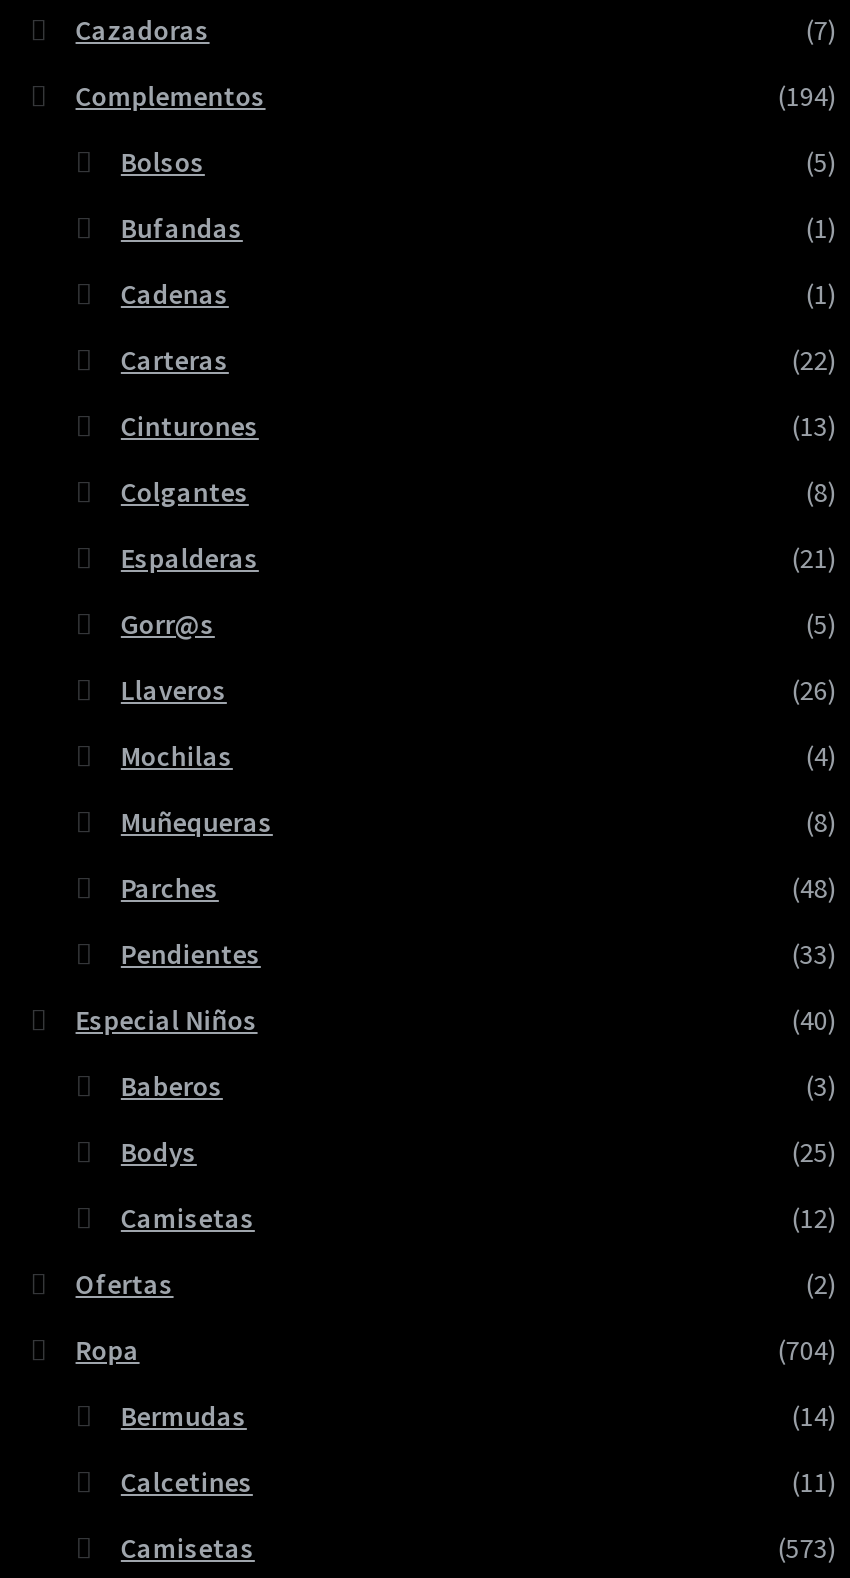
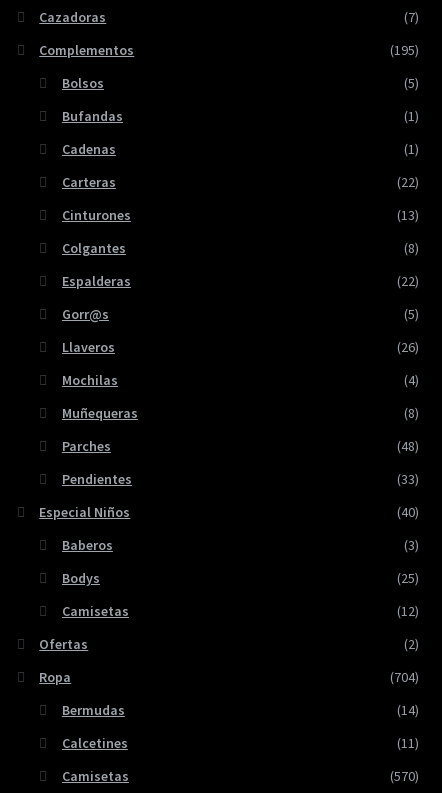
- (194)
+ (195)

- (21)
+ (22)

- (573)
+ (570)
